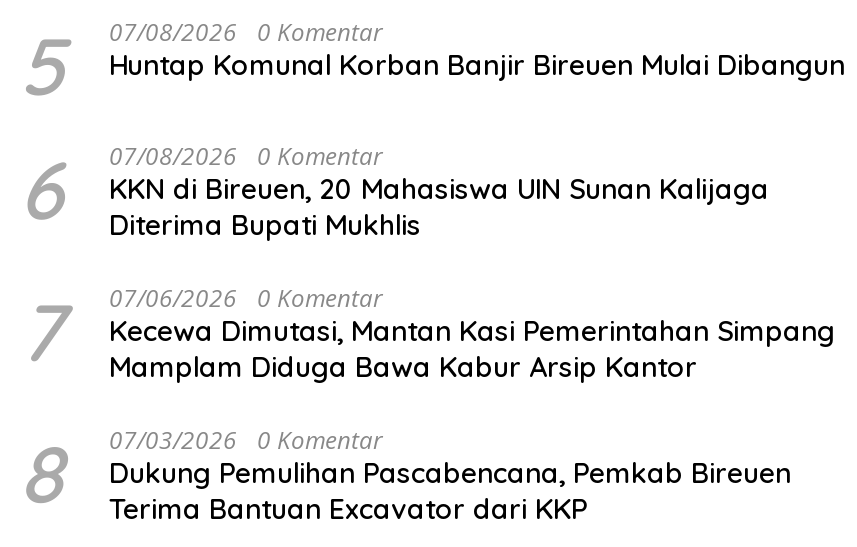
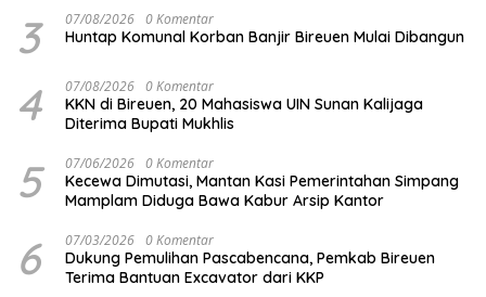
- 5 07/08/2026 0 Komentar Huntap Komunal Korban Banjir Bireuen Mulai Dibangun
+ 3 07/08/2026 0 Komentar Huntap Komunal Korban Banjir Bireuen Mulai Dibangun

- 6 07/08/2026 0 Komentar KKN di Bireuen, 20 Mahasiswa UIN Sunan Kalijaga
+ 4 07/08/2026 0 Komentar KKN di Bireuen, 20 Mahasiswa UIN Sunan Kalijaga

- 7 07/06/2026 0 Komentar Kecewa Dimutasi, Mantan Kasi Pemerintahan Simpang Mamplam Diduga Bawa Kabur Arsip Kantor
+ 5 07/06/2026 0 Komentar Kecewa Dimutasi, Mantan Kasi Pemerintahan Simpang Mamplam Diduga Bawa Kabur Arsip Kantor

- 8 07/03/2026 0 Komentar Dukung Pemulihan Pascabencana, Pemkab Bireuen Terima Bantuan Excavator dari KKP
+ 6 07/03/2026 0 Komentar Dukung Pemulihan Pascabencana, Pemkab Bireuen Terima Bantuan Excavator dari KKP
